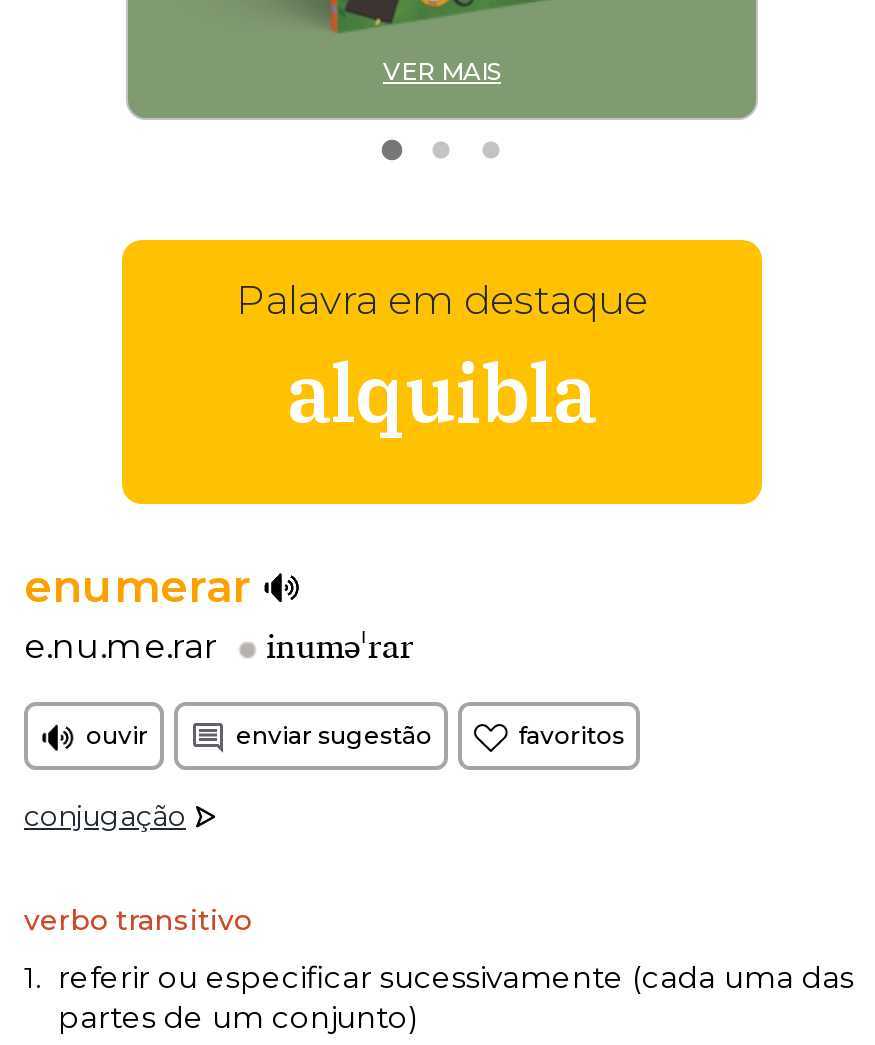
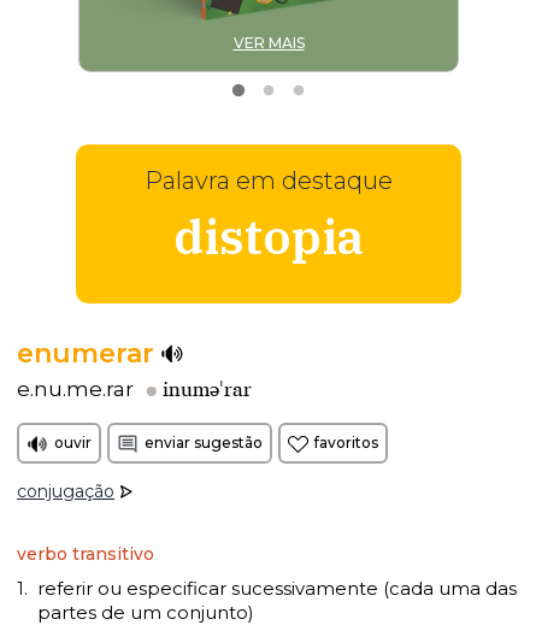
- alquibla
+ distopia
